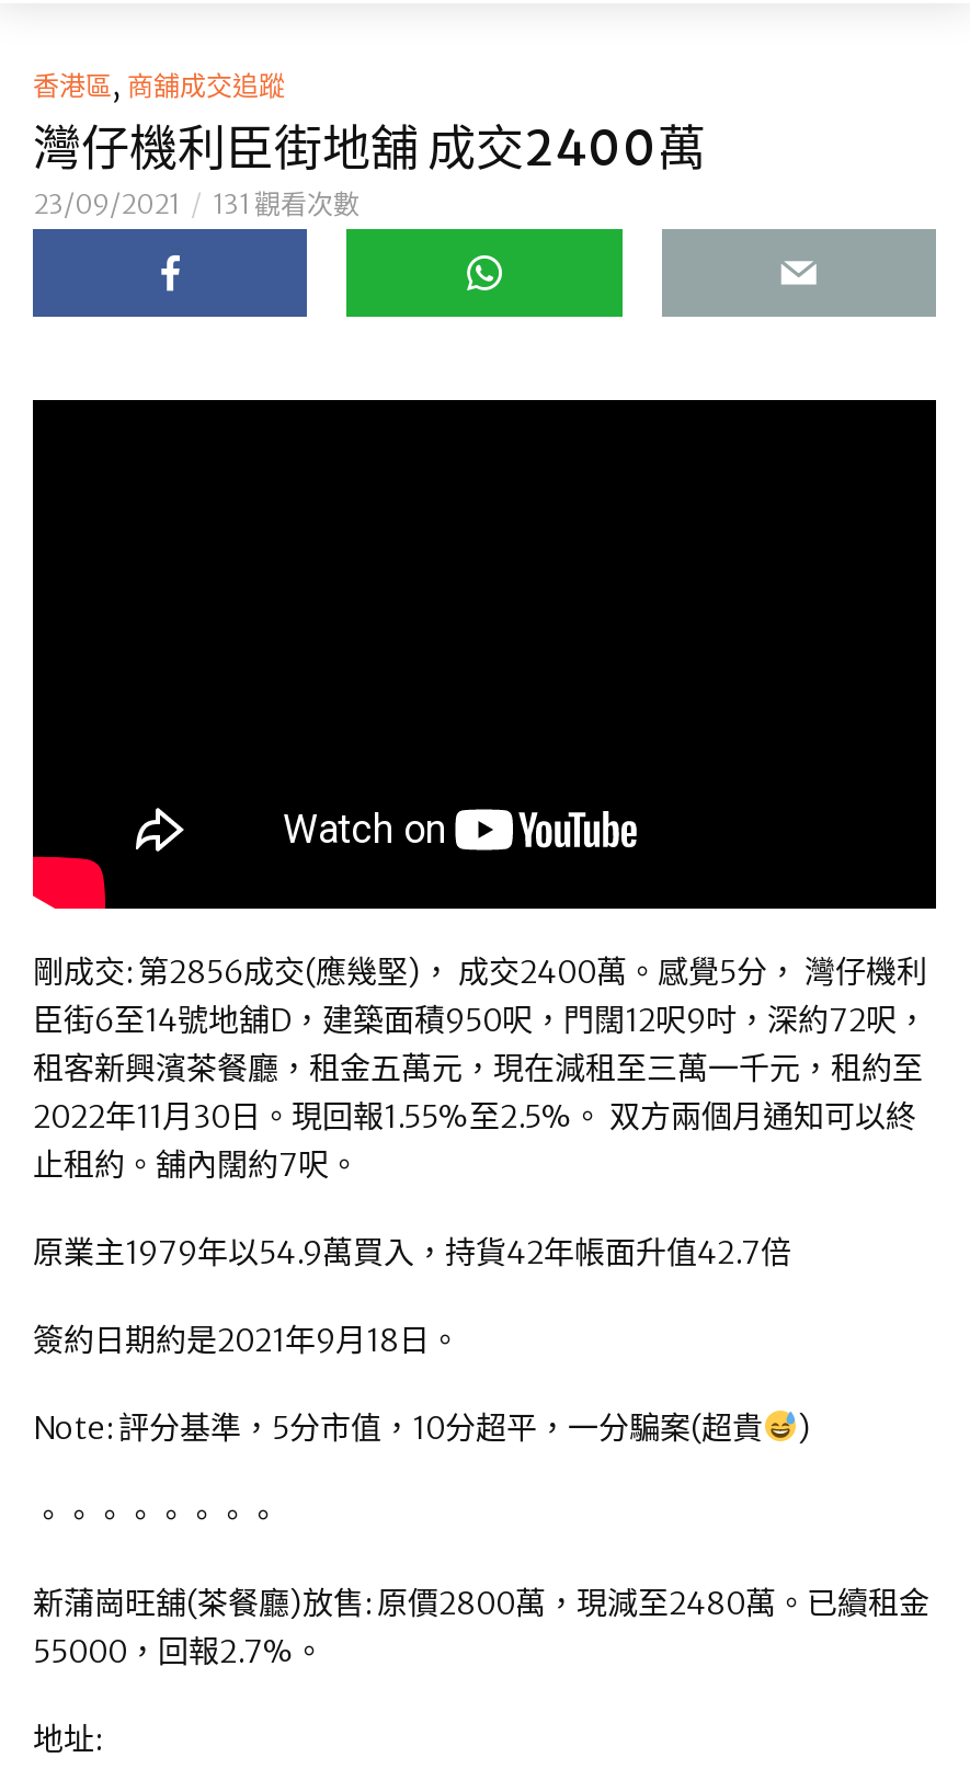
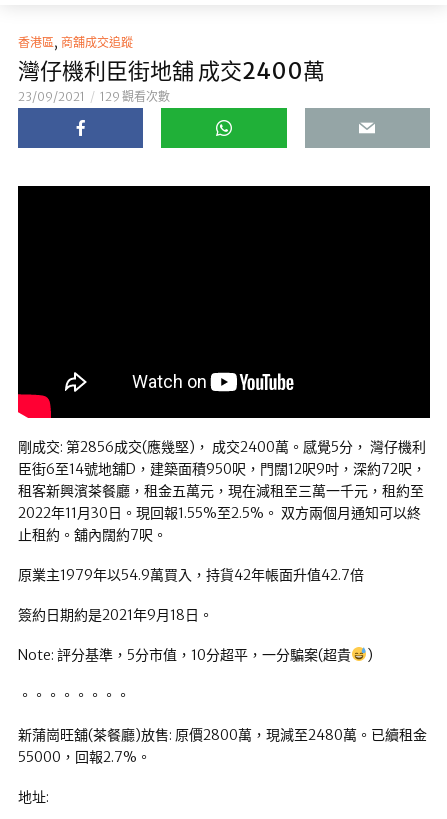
- 23/09/2021 131 觀看次數
+ 23/09/2021 129 觀看次數
